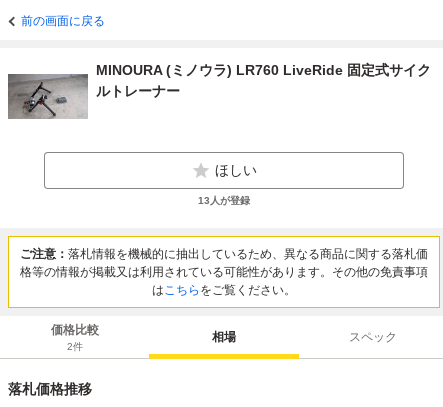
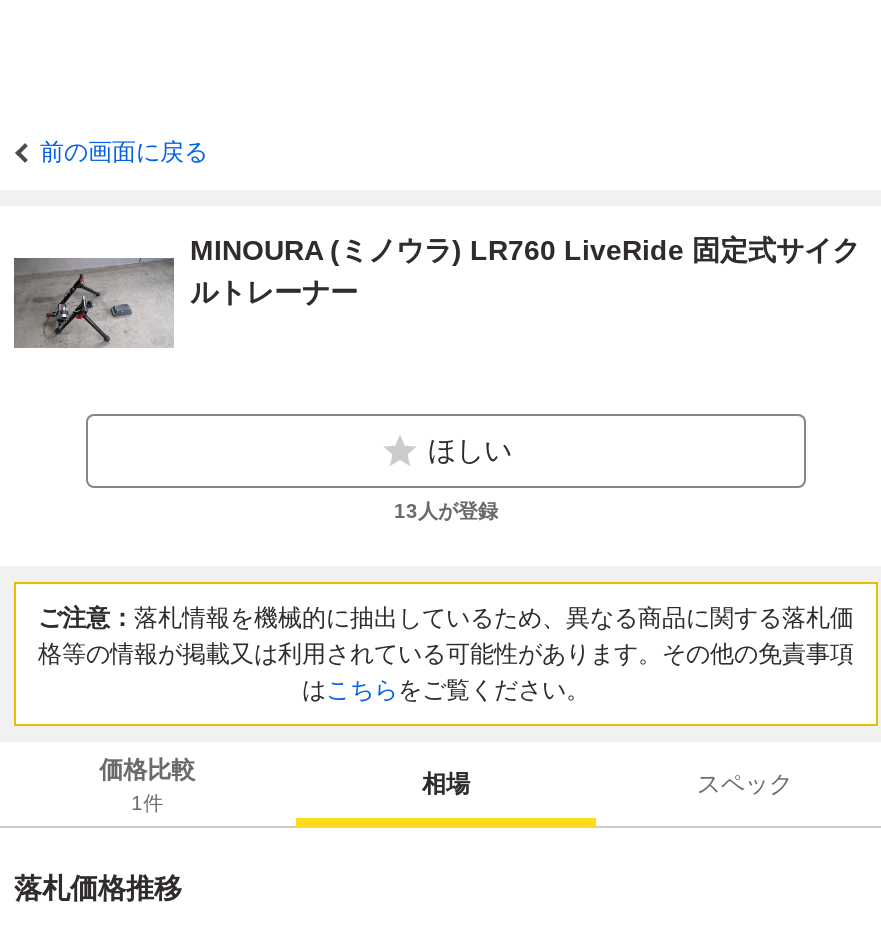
- 2件
+ 1件
